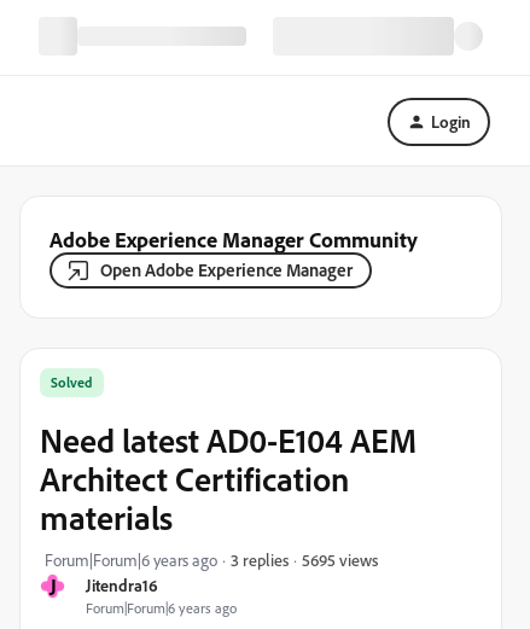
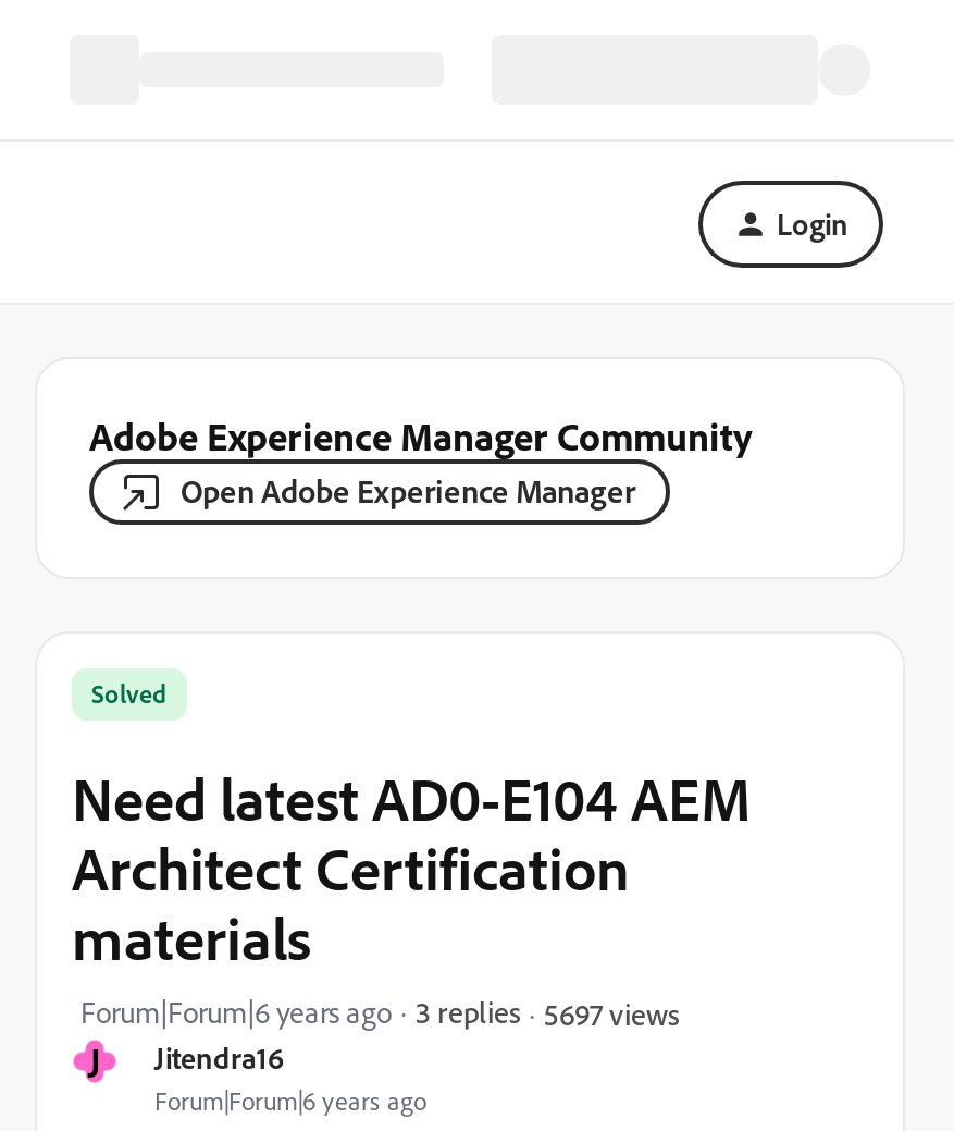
- 5695 views
+ 5697 views
